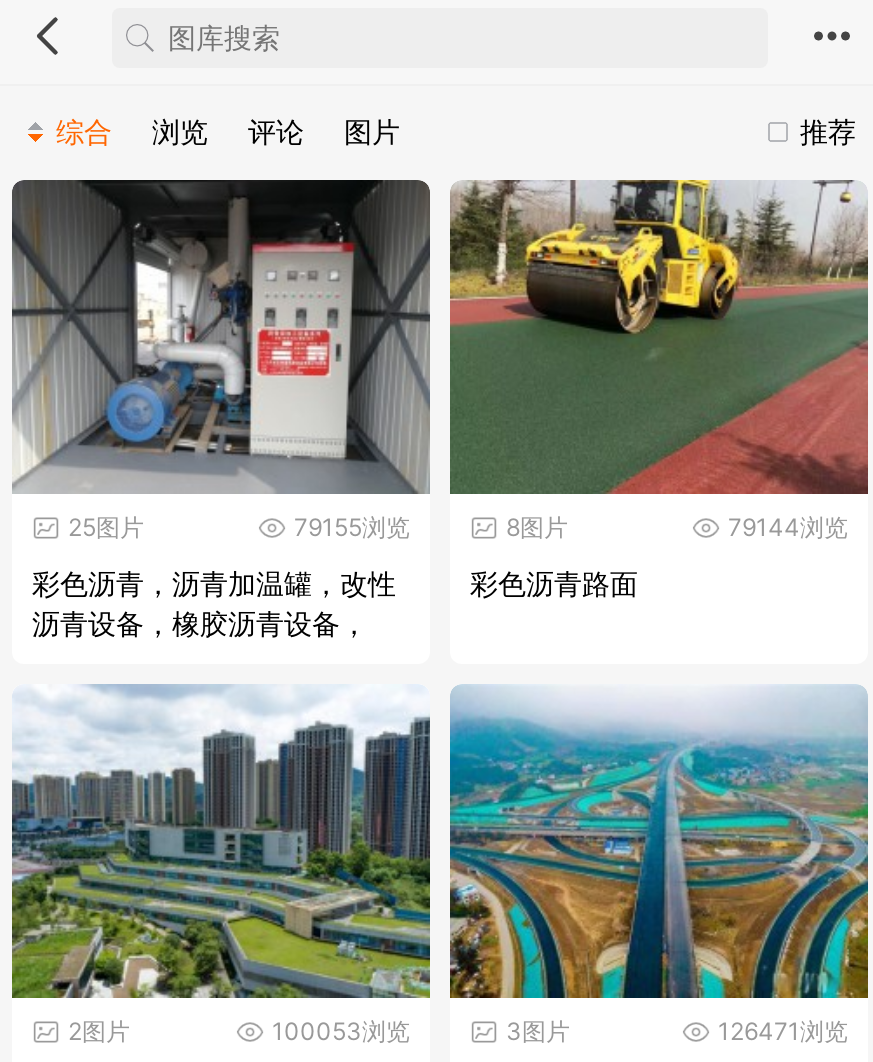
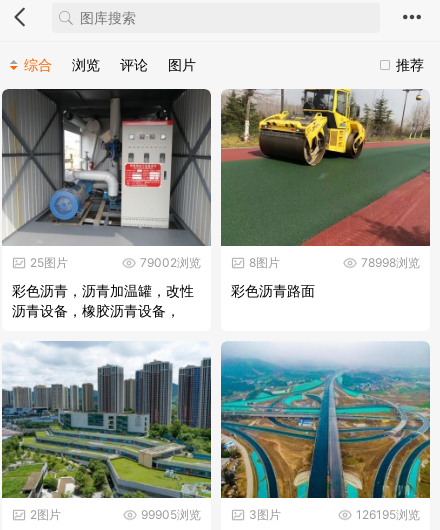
- 79155浏览
+ 79002浏览

- 79144浏览
+ 78998浏览

- 100053浏览
+ 99905浏览

- 126471浏览
+ 126195浏览
